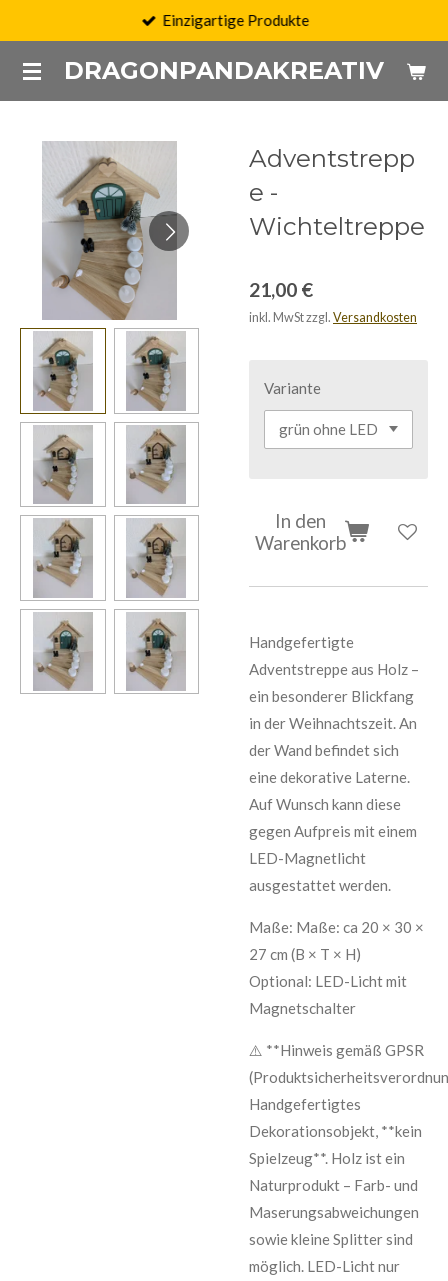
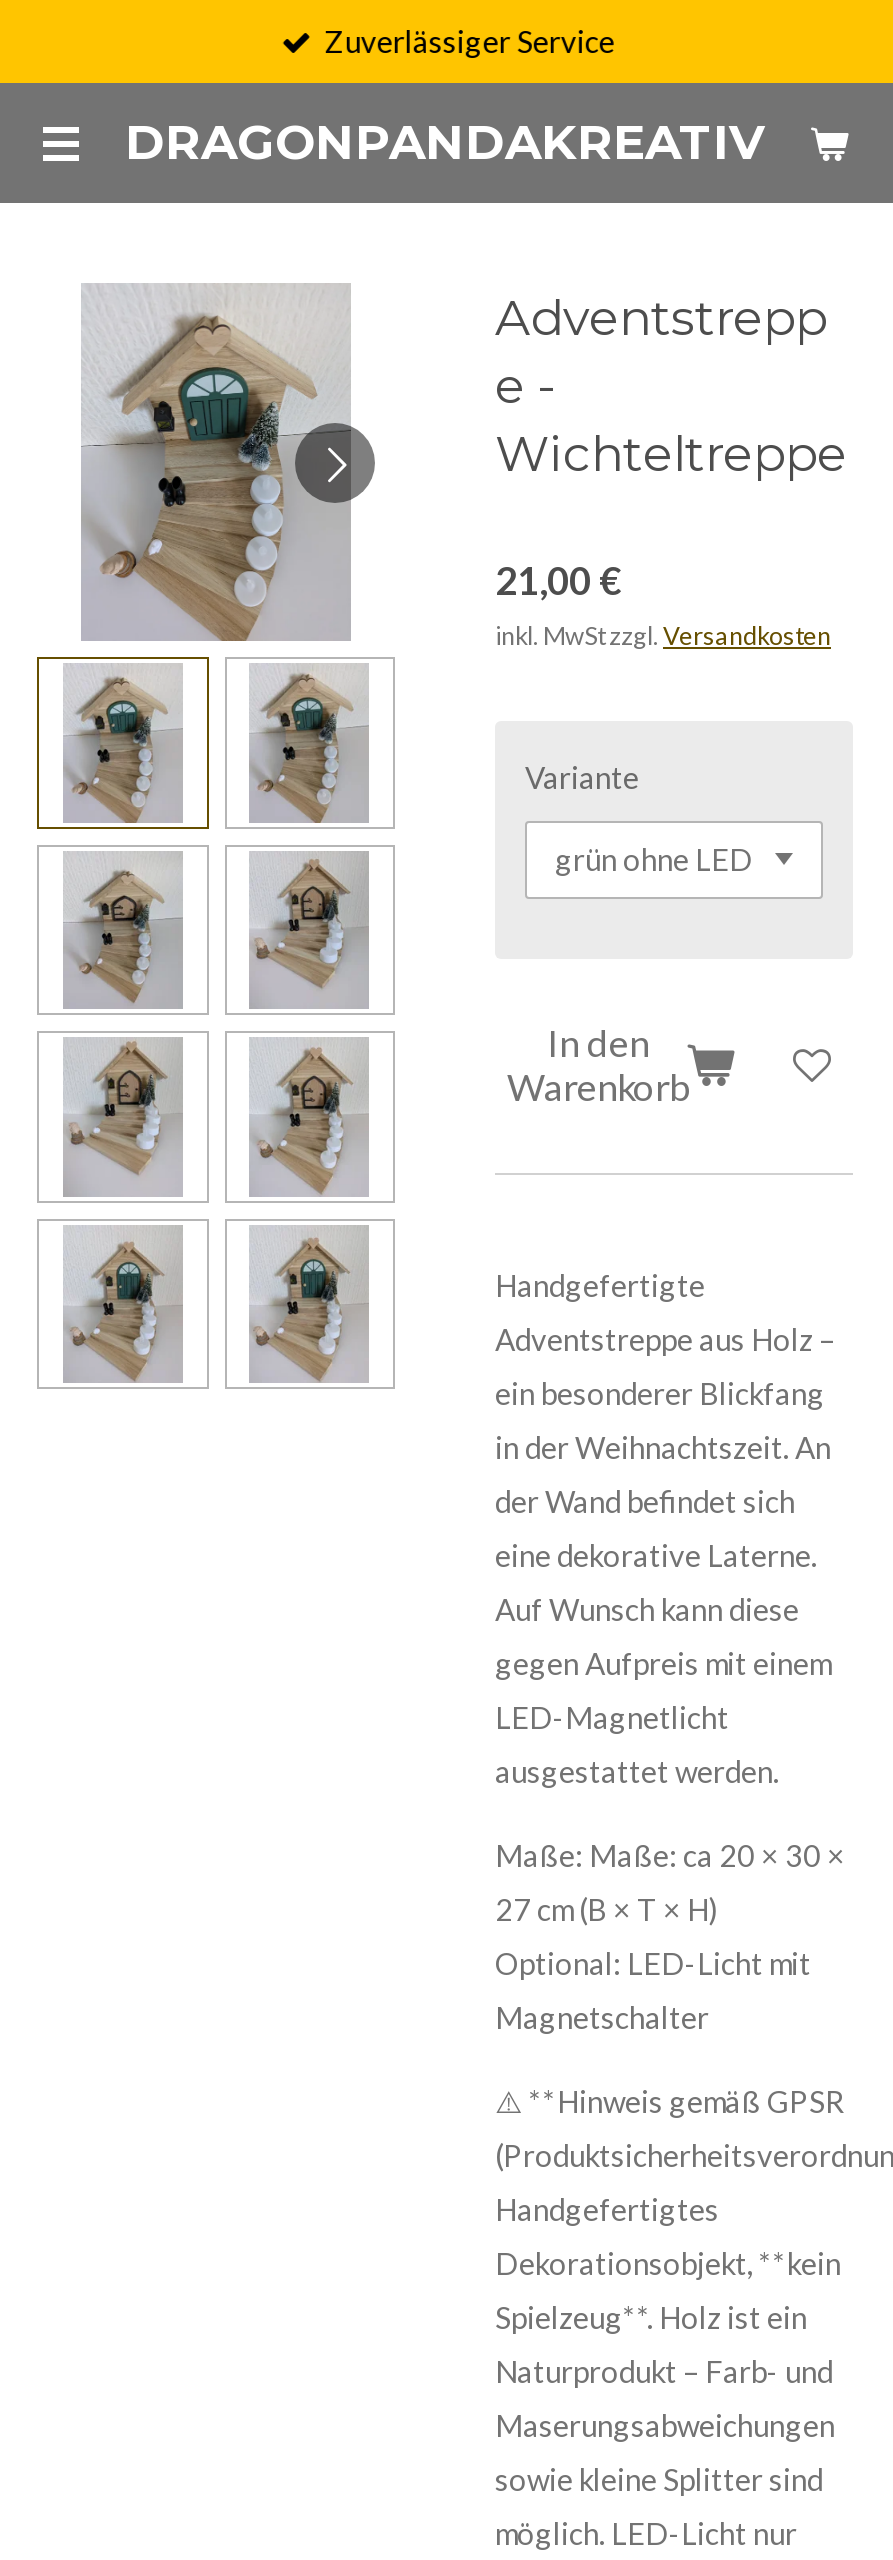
- Einzigartige Produkte
+ Zuverlässiger Service
